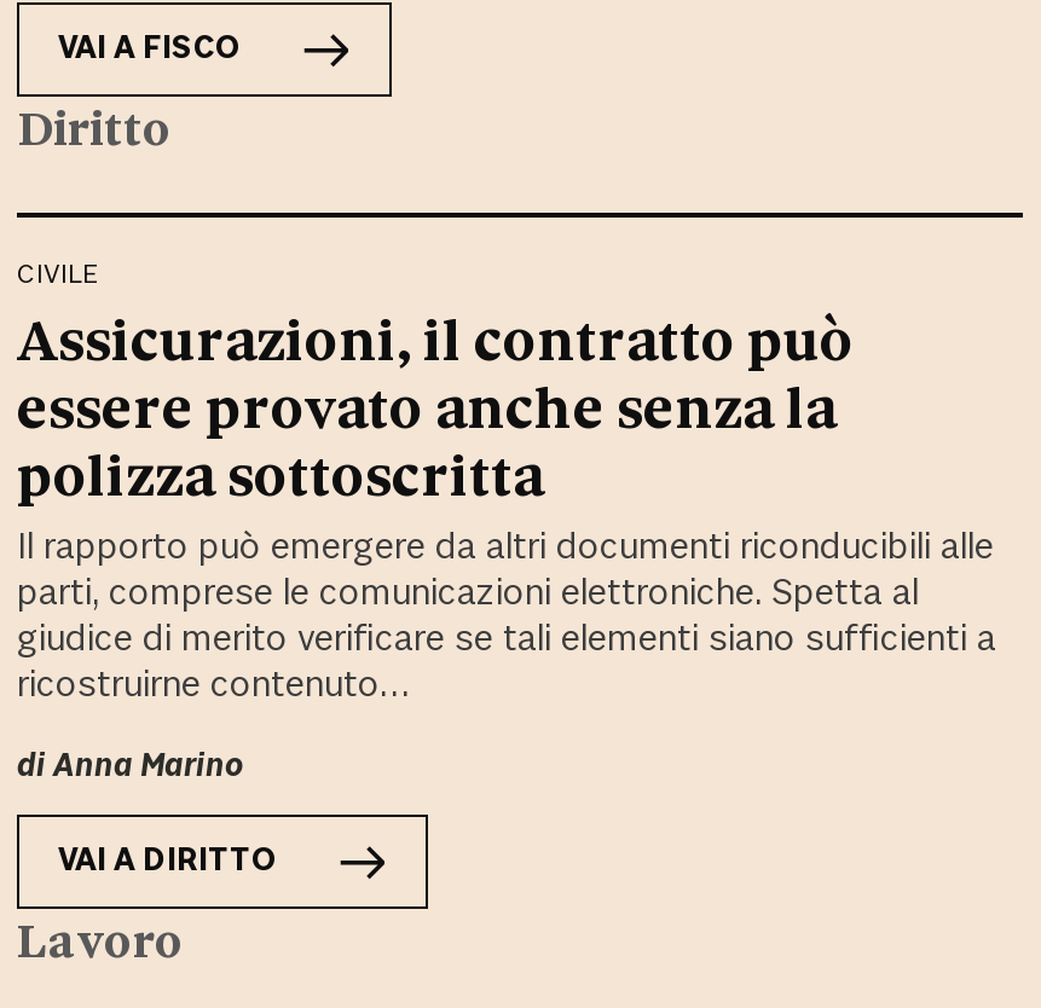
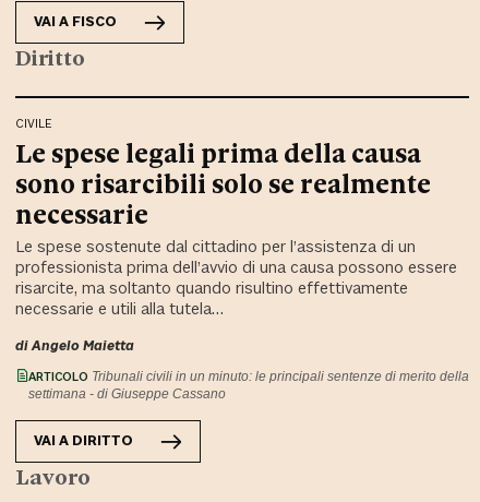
- Assicurazioni, il contratto può
- essere provato anche senza la
- polizza sottoscritta
- Il rapporto può emergere da altri documenti riconducibili alle
- parti, comprese le comunicazioni elettroniche. Spetta al
- giudice di merito verificare se tali elementi siano sufficienti a
- ricostruirne contenuto…
- di Anna Marino
+ Le spese legali prima della causa
+ sono risarcibili solo se realmente
+ necessarie
+ Le spese sostenute dal cittadino per l’assistenza di un
+ professionista prima dell’avvio di una causa possono essere
+ risarcite, ma soltanto quando risultino effettivamente
+ necessarie e utili alla tutela…
+ di Angelo Maietta
+ ARTICOLO Tribunali civili in un minuto: le principali sentenze di merito della
+ settimana - di Giuseppe Cassano
